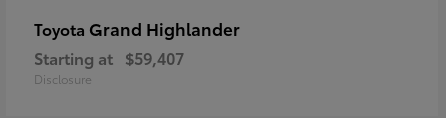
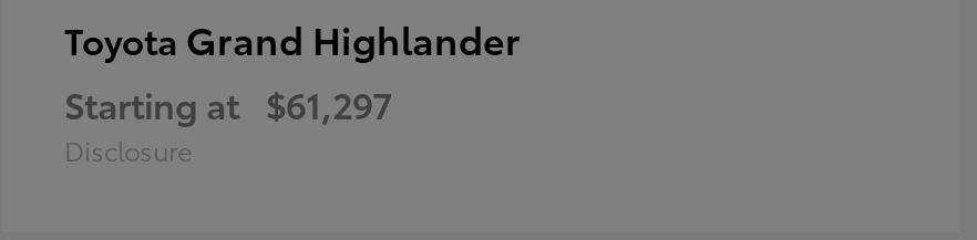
- Starting at $59,407
+ Starting at $61,297
